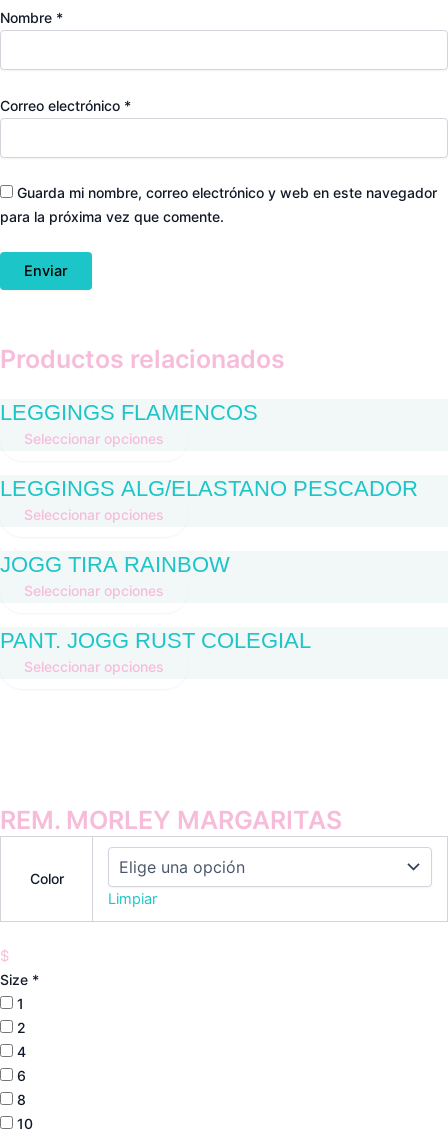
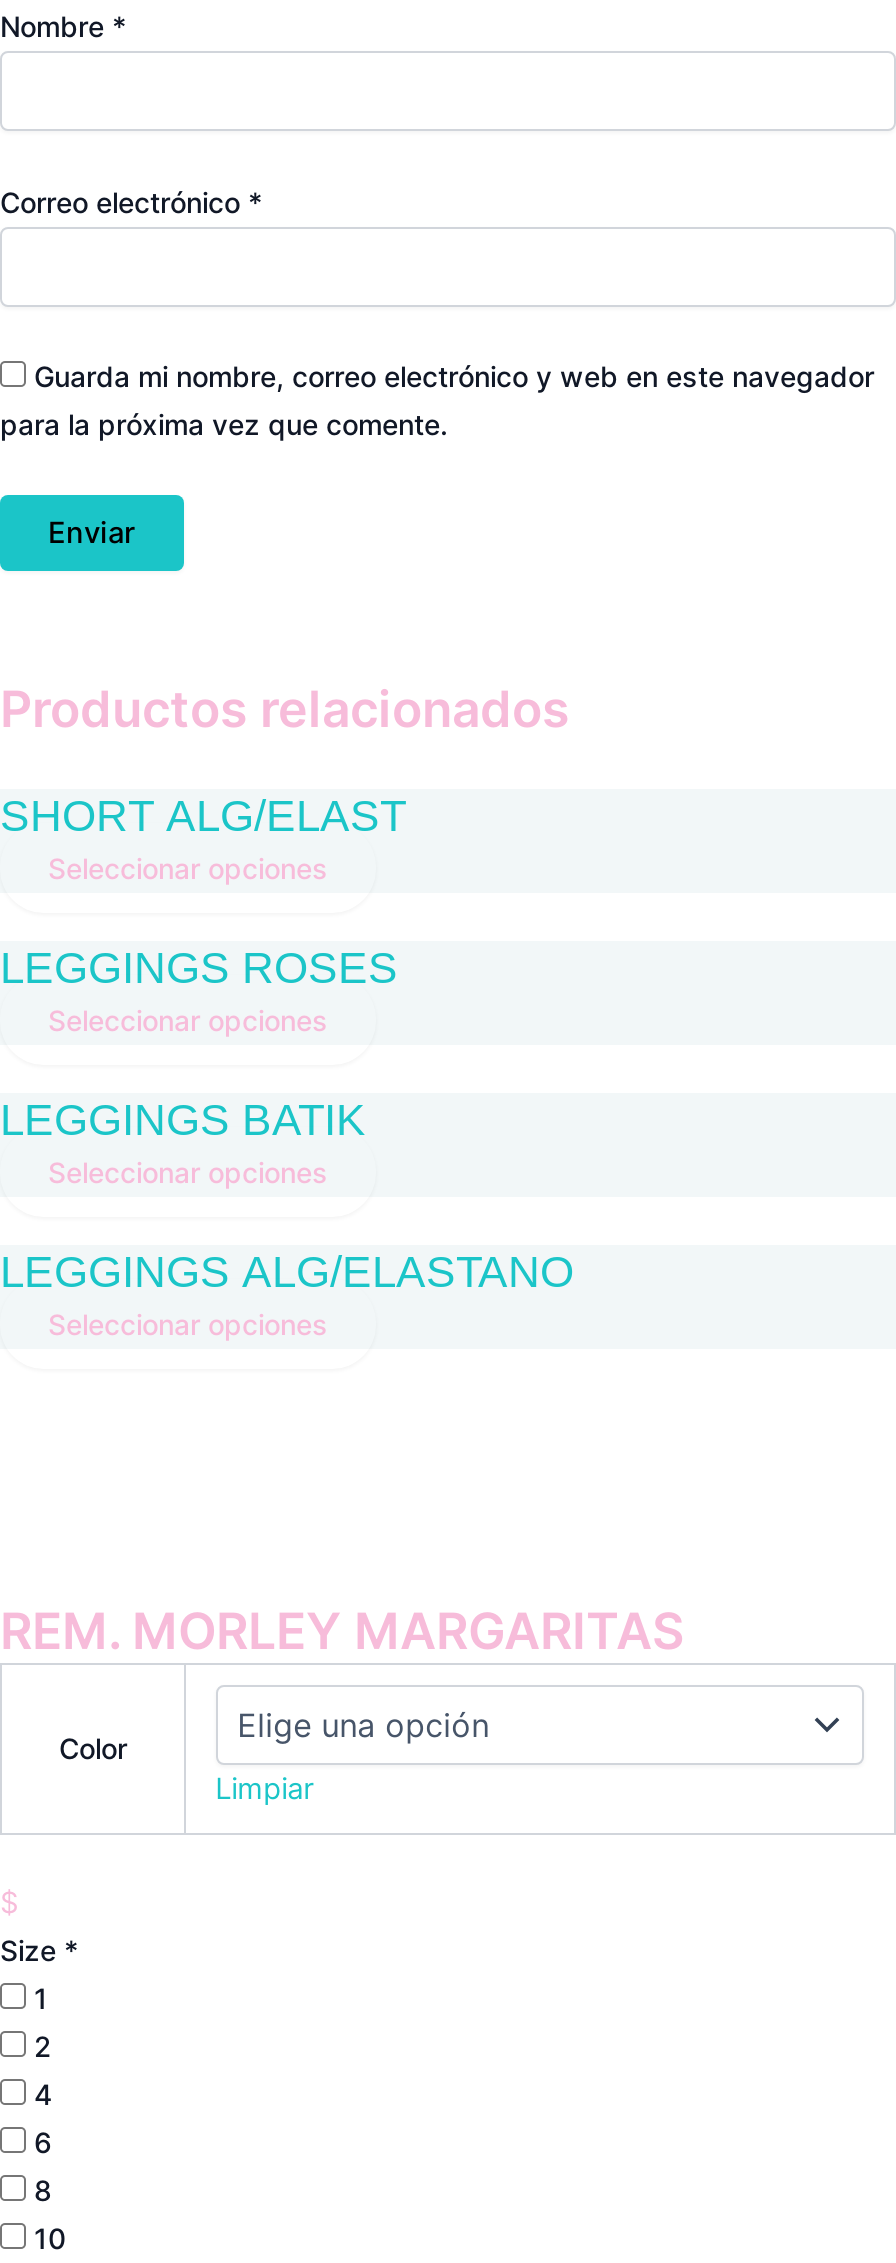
- LEGGINGS FLAMENCOS
+ SHORT ALG/ELAST

- LEGGINGS ALG/ELASTANO PESCADOR
+ LEGGINGS ROSES

- JOGG TIRA RAINBOW
+ LEGGINGS BATIK

- PANT. JOGG RUST COLEGIAL
+ LEGGINGS ALG/ELASTANO
